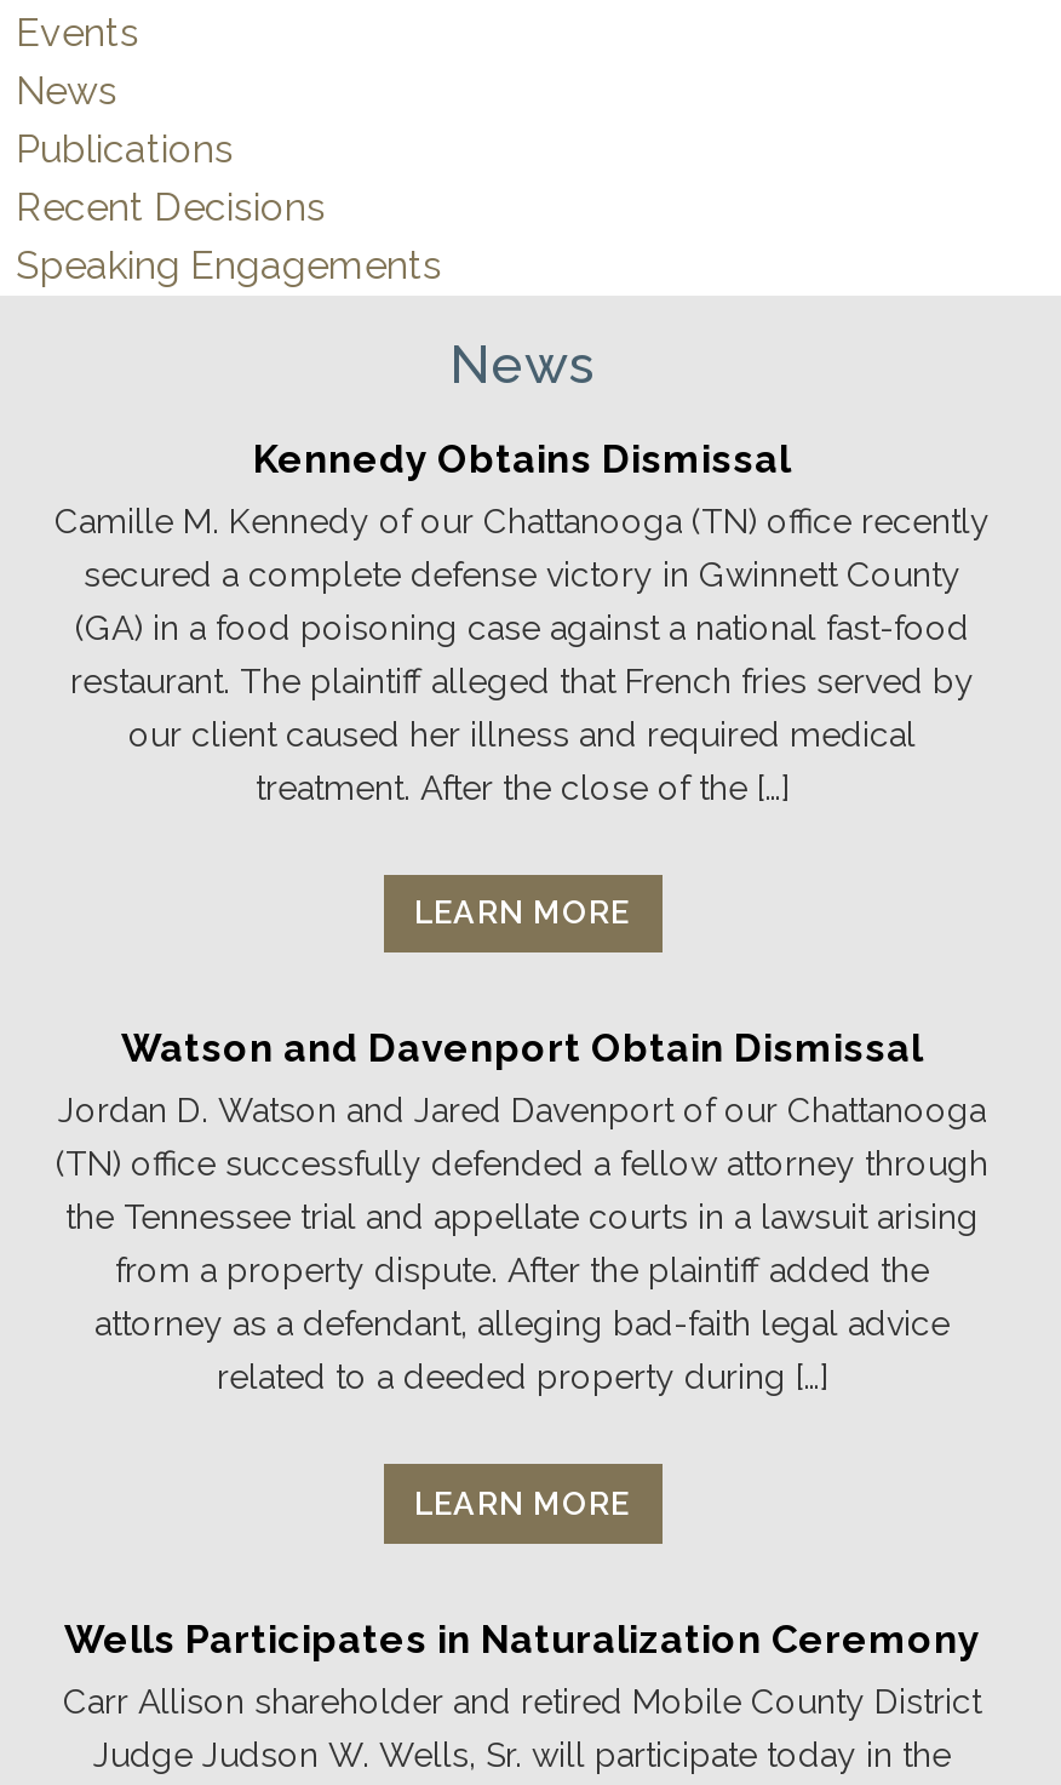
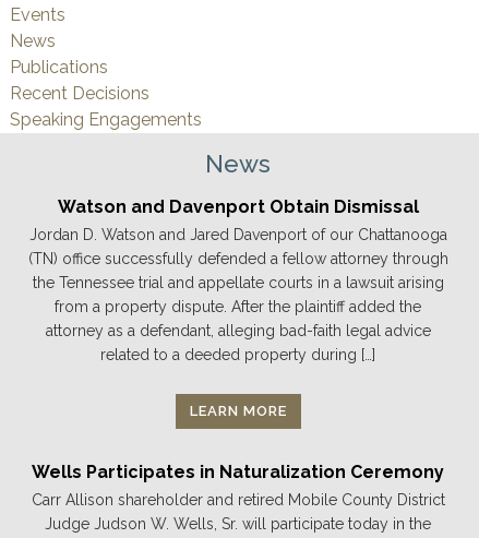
- Kennedy Obtains Dismissal
- Camille M. Kennedy of our Chattanooga (TN) office recently
- secured a complete defense victory in Gwinnett County
- (GA) in a food poisoning case against a national fast-food
- restaurant. The plaintiff alleged that French fries served by
- our client caused her illness and required medical
- treatment. After the close of the […]
- LEARN MORE
